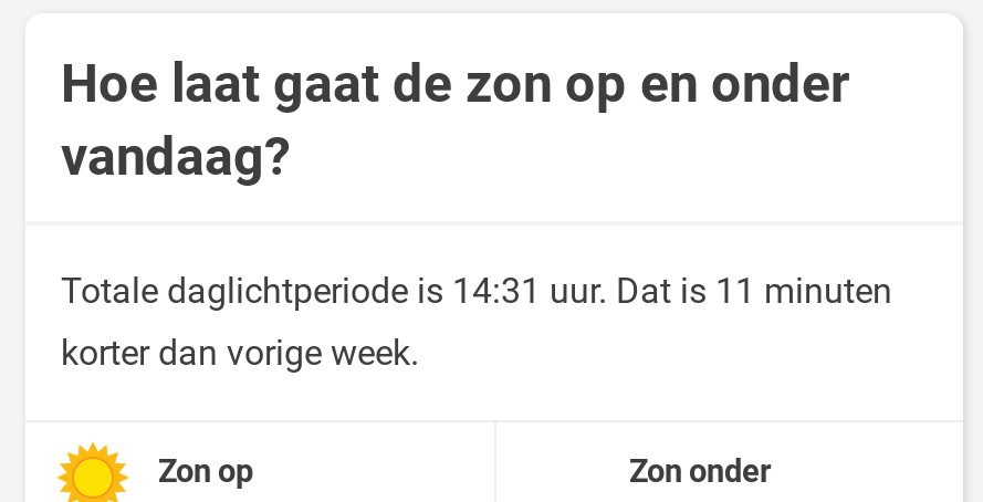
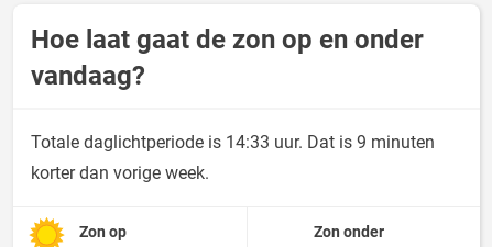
- Totale daglichtperiode is 14:31 uur. Dat is 11 minuten
+ Totale daglichtperiode is 14:33 uur. Dat is 9 minuten
